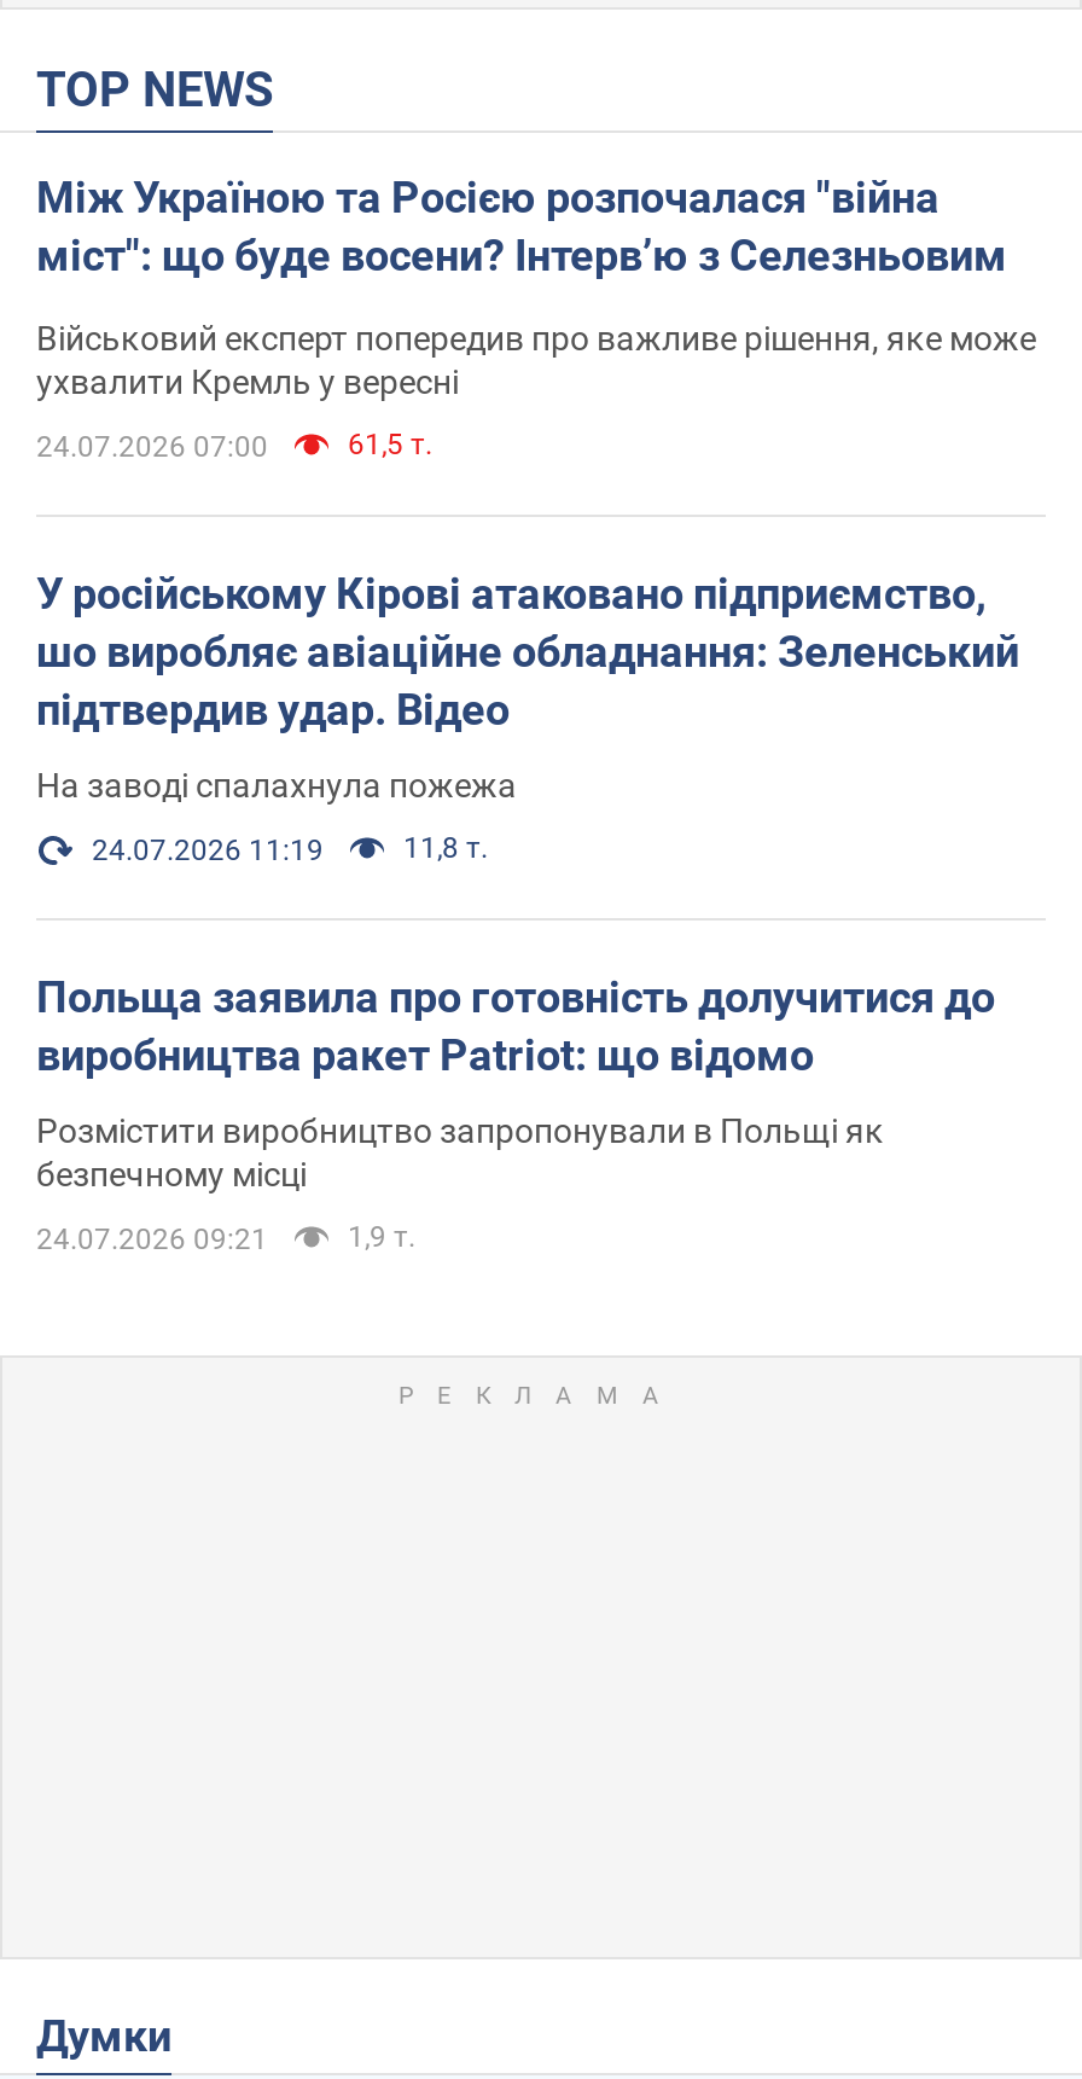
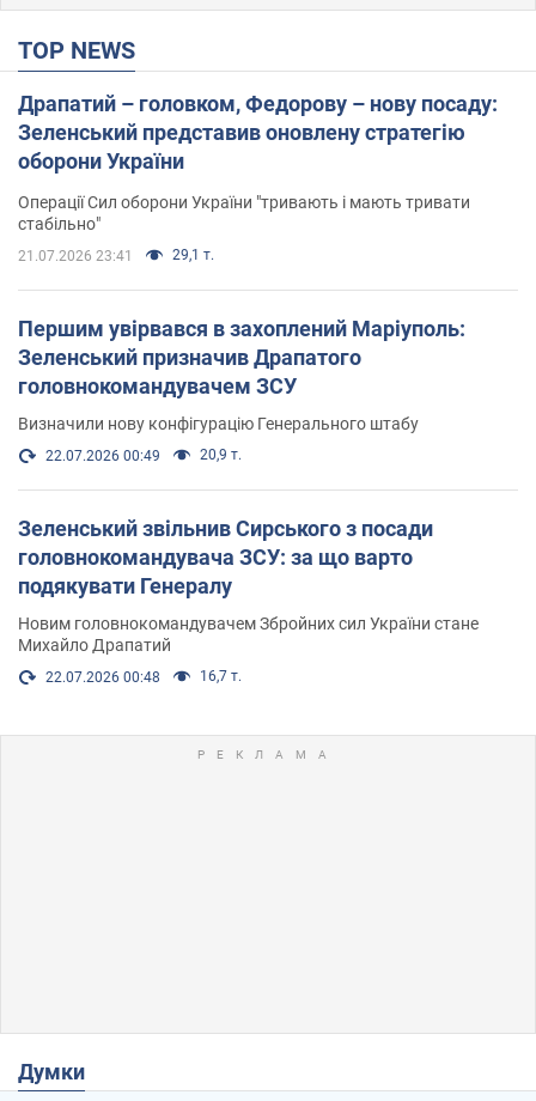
- Між Україною та Росією розпочалася "війна
- міст": що буде восени? Інтерв’ю з Селезньовим
+ Драпатий – головком, Федорову – нову посаду:
+ Зеленський представив оновлену стратегію
+ оборони України

- Військовий експерт попередив про важливе рішення, яке може
- ухвалити Кремль у вересні
+ Операції Сил оборони України "тривають і мають тривати
+ стабільно"

- 24.07.2026 07:00
- 61,5 т.
+ 21.07.2026 23:41
+ 29,1 т.

- У російському Кірові атаковано підприємство,
- шо виробляє авіаційне обладнання: Зеленський
- підтвердив удар. Відео
+ Першим увірвався в захоплений Маріуполь:
+ Зеленський призначив Драпатого
+ головнокомандувачем ЗСУ

- На заводі спалахнула пожежа
+ Визначили нову конфігурацію Генерального штабу

- 24.07.2026 11:19
- 11,8 т.
+ 22.07.2026 00:49
+ 20,9 т.

- Польща заявила про готовність долучитися до
- виробництва ракет Patriot: що відомо
+ Зеленський звільнив Сирського з посади
+ головнокомандувача ЗСУ: за що варто
+ подякувати Генералу

- Розмістити виробництво запропонували в Польщі як
- безпечному місці
+ Новим головнокомандувачем Збройних сил України стане
+ Михайло Драпатий

- 24.07.2026 09:21
- 1,9 т.
+ 22.07.2026 00:48
+ 16,7 т.
